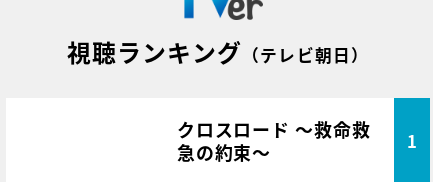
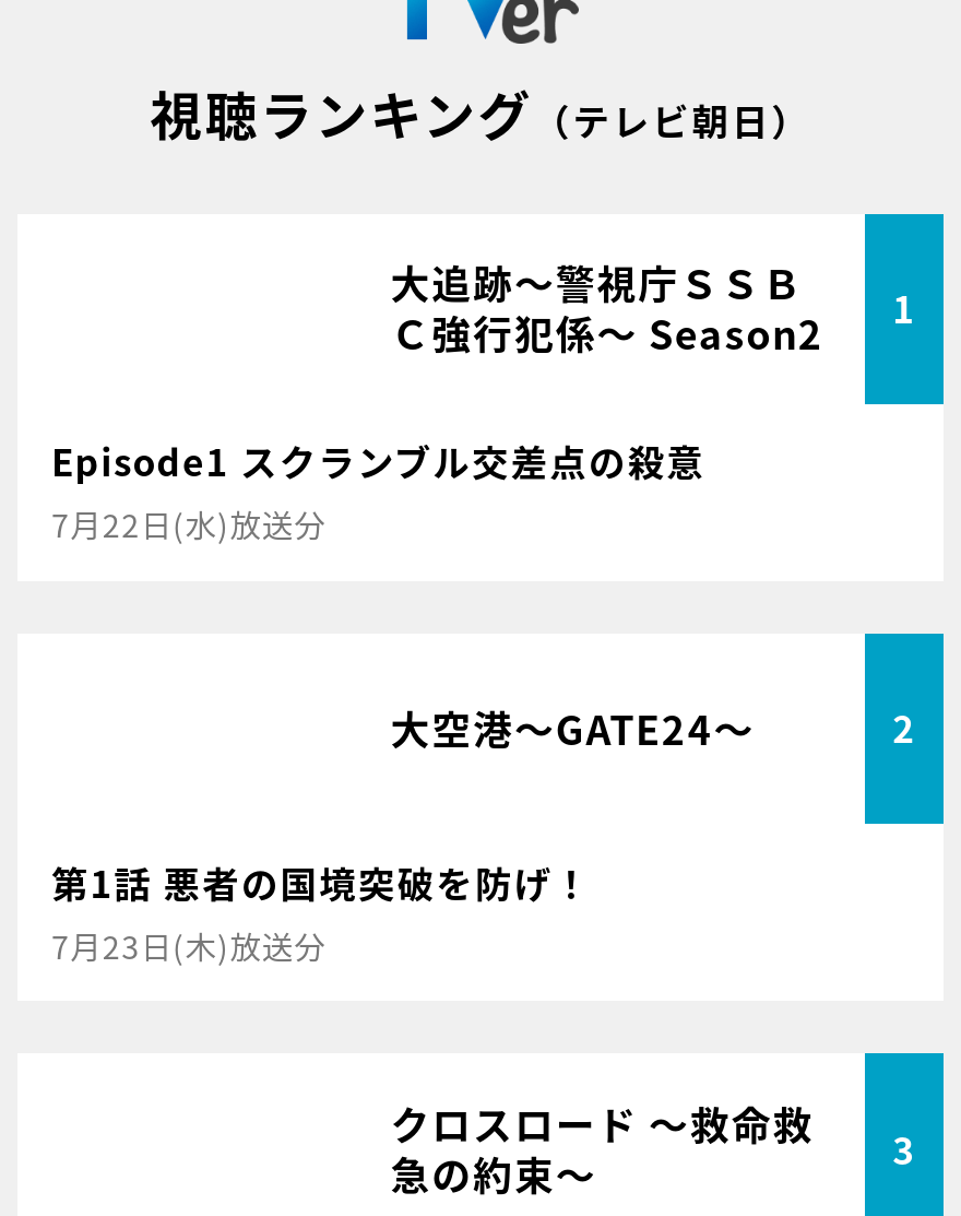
+ 大追跡～警視庁ＳＳＢ
+ Ｃ強行犯係～ Season2
+ 1
+ Episode1 スクランブル交差点の殺意
+ 7月22日(水)放送分

+ 大空港～GATE24～
+ 2
+ 第1話 悪者の国境突破を防げ！
+ 7月23日(木)放送分

- クロスロード ～救命救 1
+ クロスロード ～救命救 3
